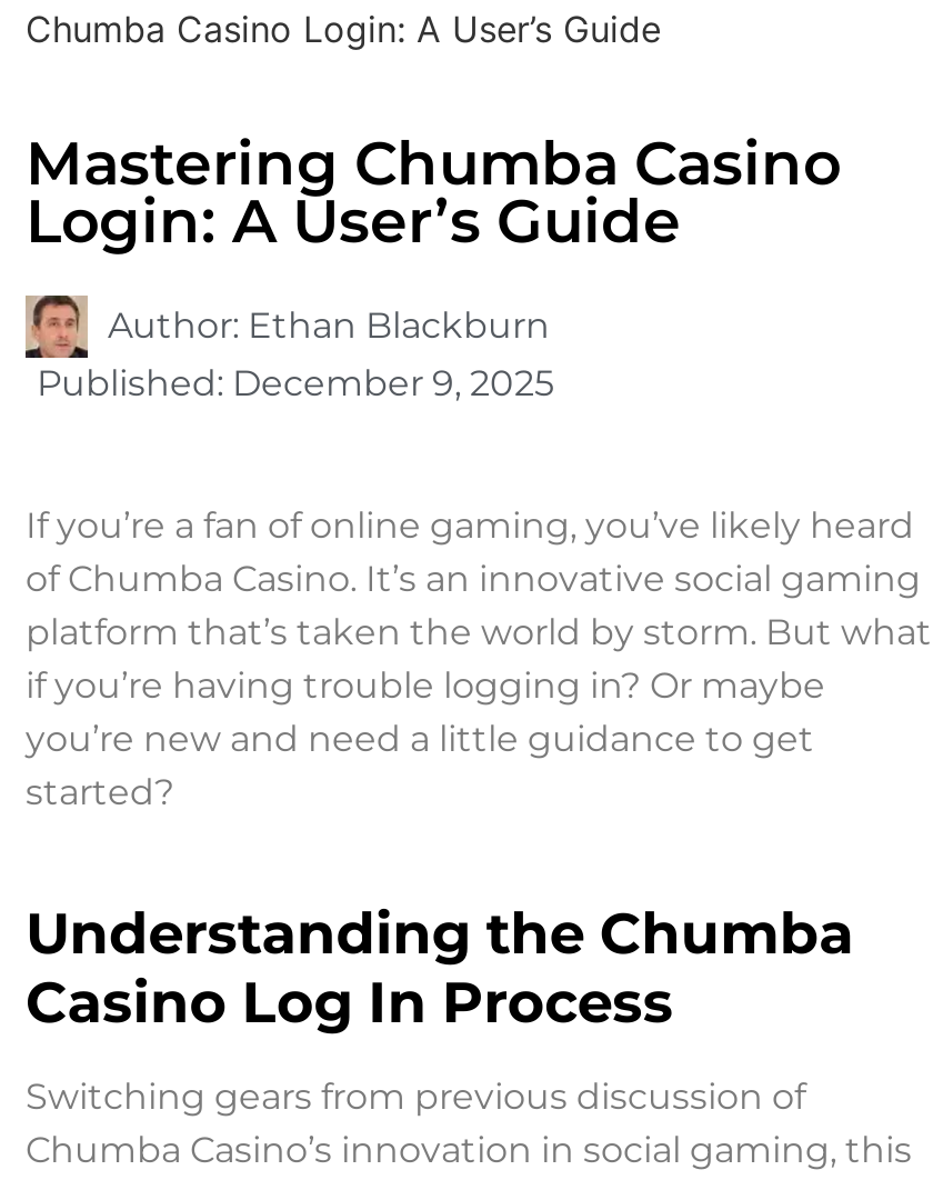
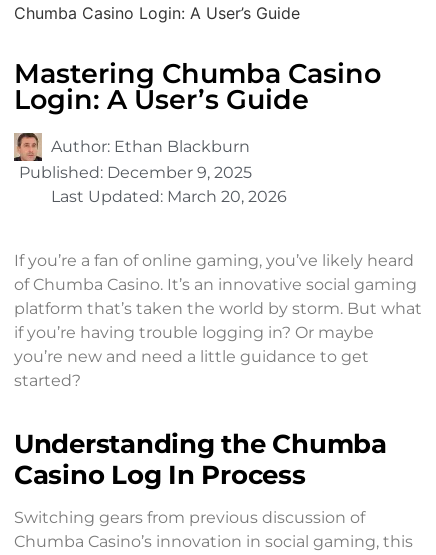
+ Last Updated: March 20, 2026
